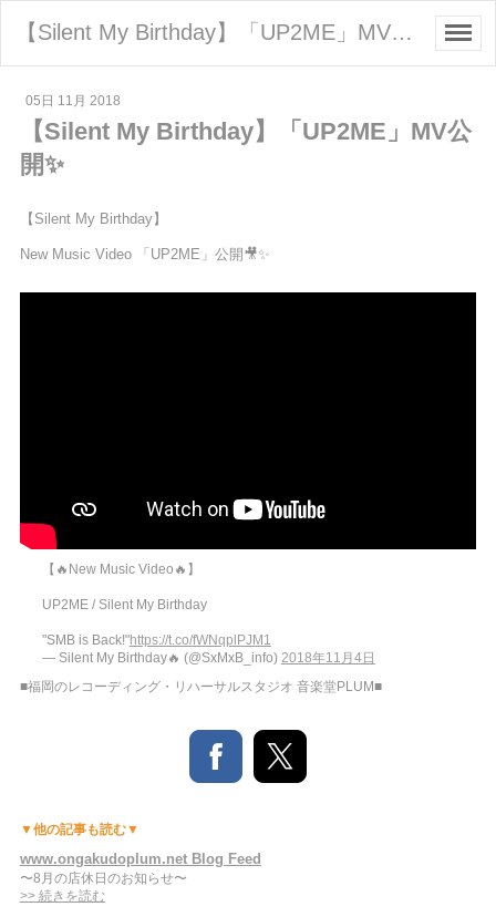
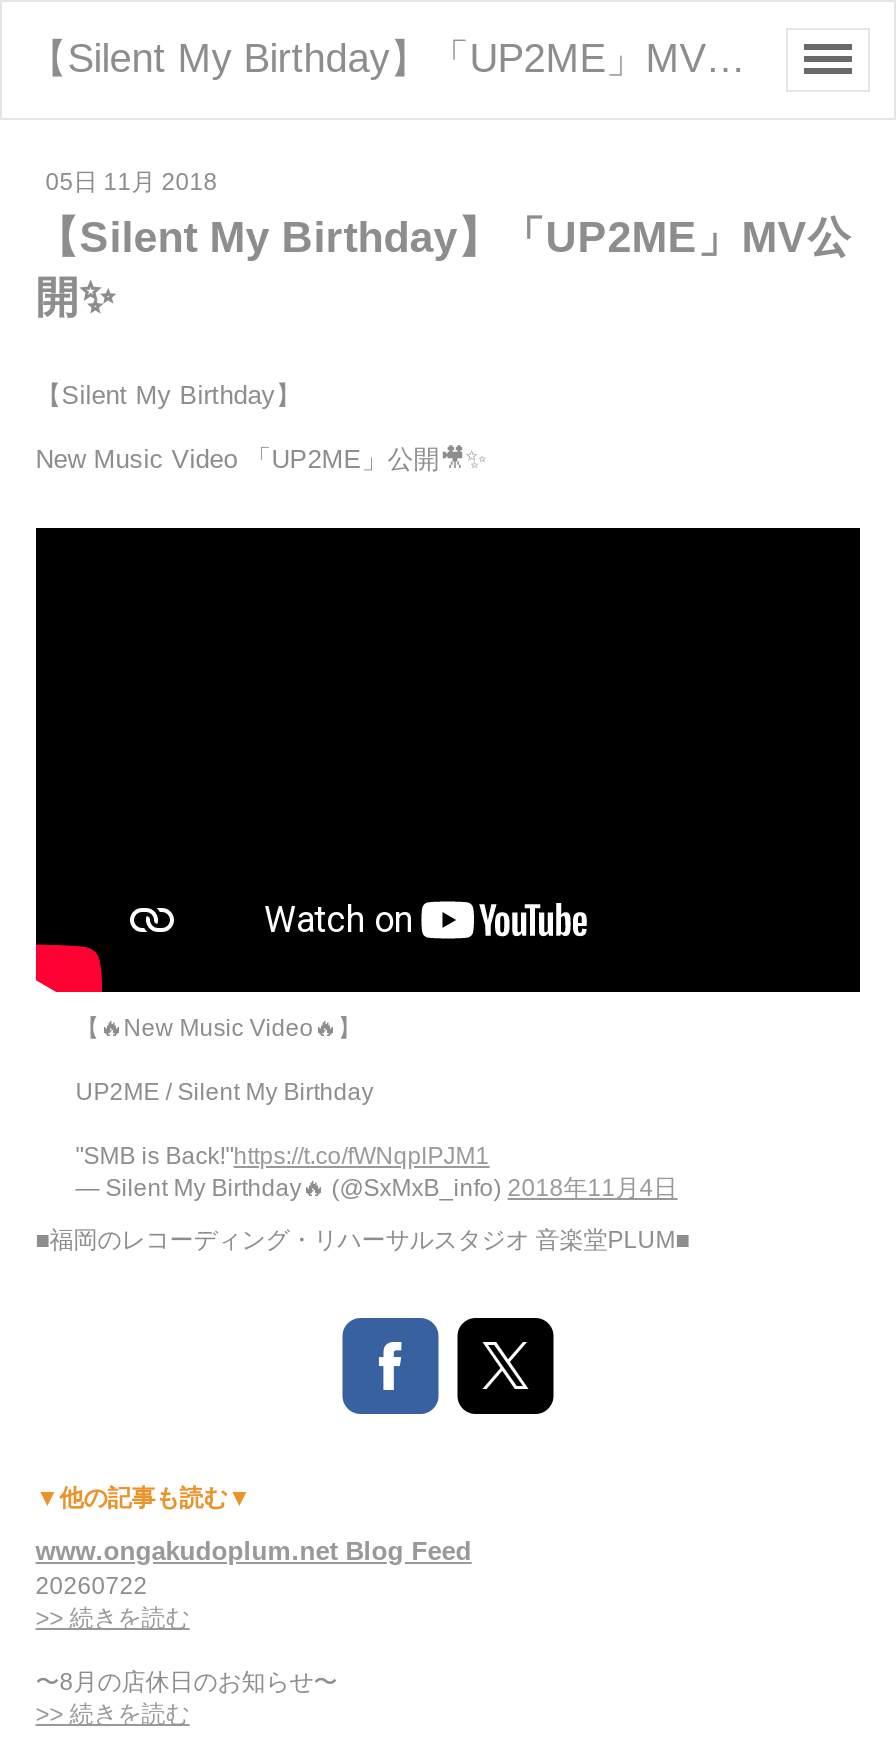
+ 20260722
+ >> 続きを読む
